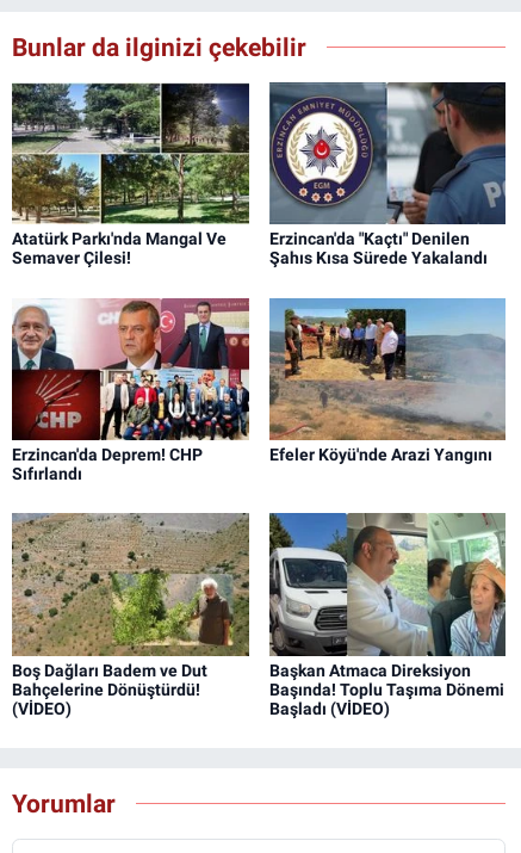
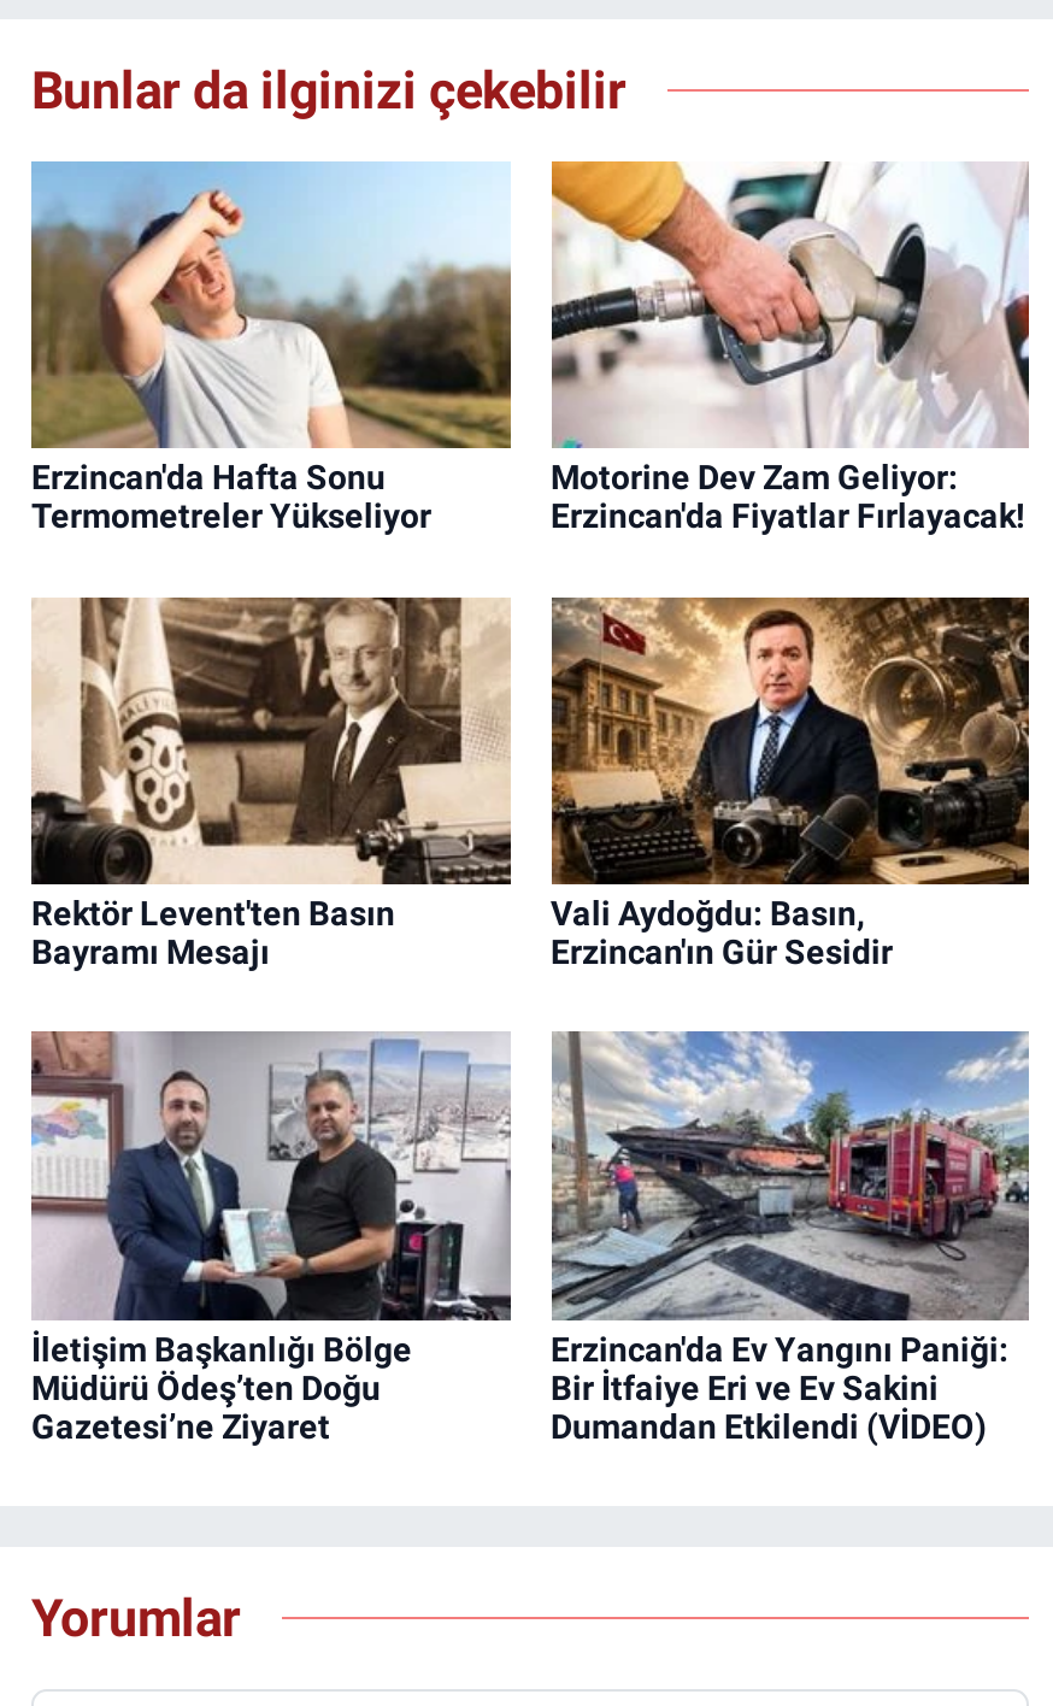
- [image]
- Atatürk Parkı'nda Mangal Ve
- Semaver Çilesi!
+ [image]
+ Erzincan'da Hafta Sonu
+ Termometreler Yükseliyor

- [image]
- Erzincan'da "Kaçtı" Denilen
- Şahıs Kısa Sürede Yakalandı
+ [image]
+ Motorine Dev Zam Geliyor:
+ Erzincan'da Fiyatlar Fırlayacak!

- [image]
- Erzincan'da Deprem! CHP
- Sıfırlandı
+ [image]
+ Rektör Levent'ten Basın
+ Bayramı Mesajı

- [image]
- Efeler Köyü'nde Arazi Yangını
+ [image]
+ Vali Aydoğdu: Basın,
+ Erzincan'ın Gür Sesidir

- [image]
- Boş Dağları Badem ve Dut
- Bahçelerine Dönüştürdü!
- (VİDEO)
+ [image]
+ İletişim Başkanlığı Bölge
+ Müdürü Ödeş’ten Doğu
+ Gazetesi’ne Ziyaret

- [image]
- Başkan Atmaca Direksiyon
- Başında! Toplu Taşıma Dönemi
- Başladı (VİDEO)
+ [image]
+ Erzincan'da Ev Yangını Paniği:
+ Bir İtfaiye Eri ve Ev Sakini
+ Dumandan Etkilendi (VİDEO)
